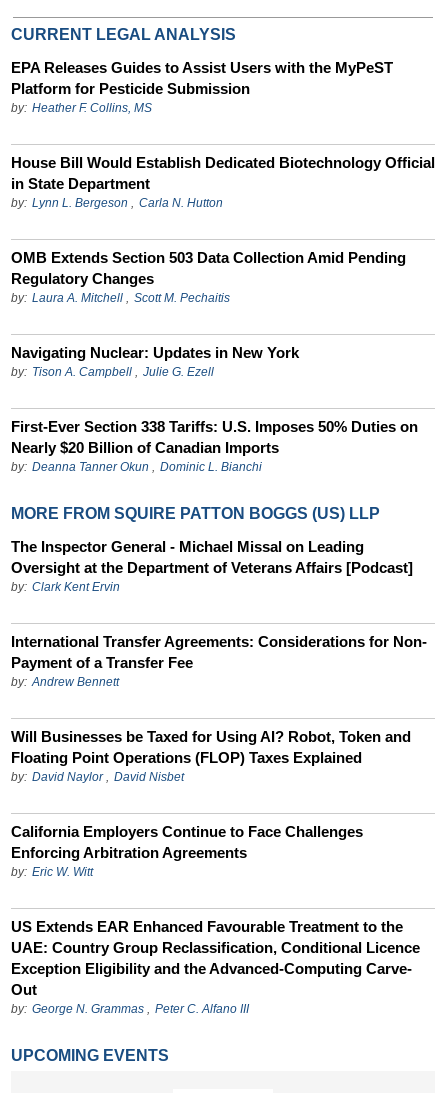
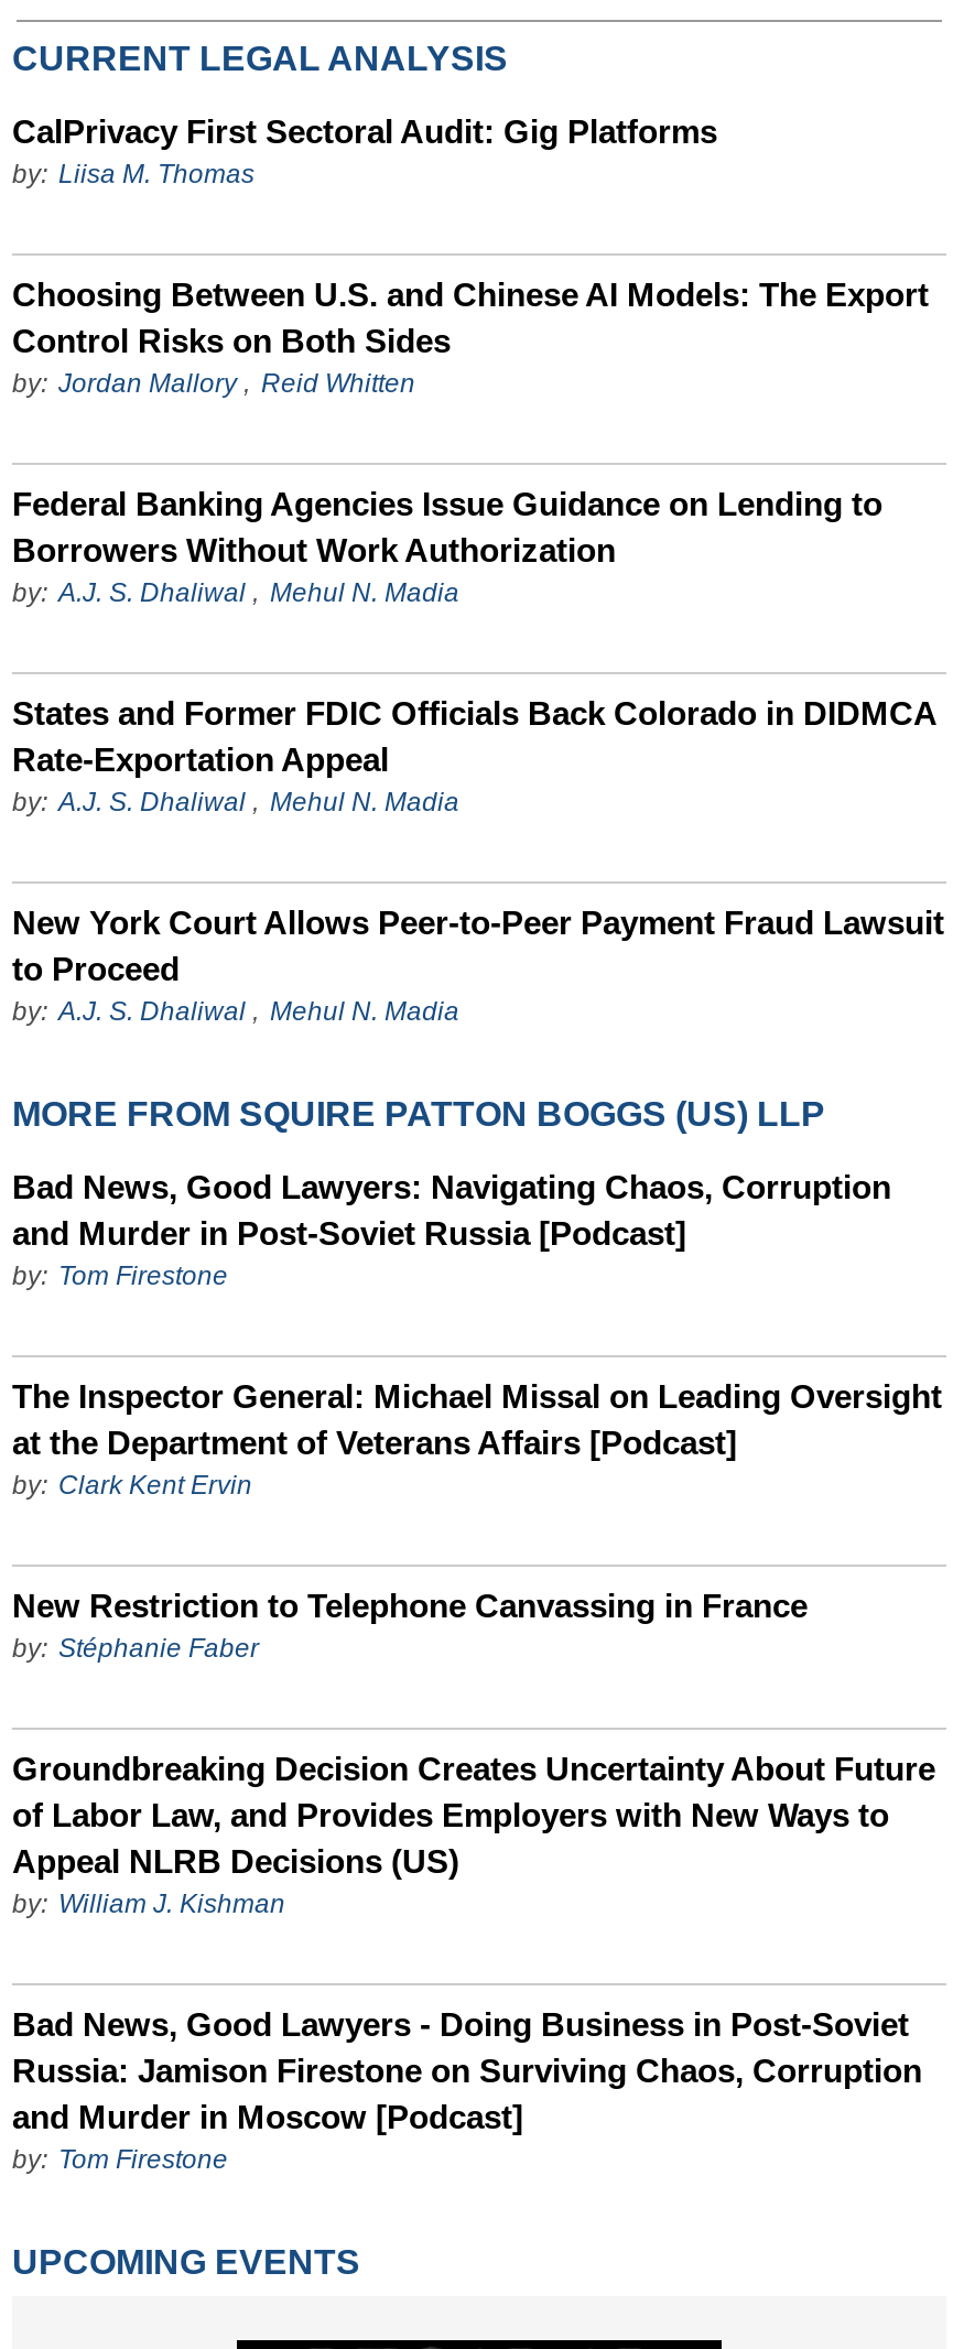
- EPA Releases Guides to Assist Users with the MyPeST
- Platform for Pesticide Submission
- by: Heather F. Collins, MS
+ CalPrivacy First Sectoral Audit: Gig Platforms
+ by: Liisa M. Thomas

- House Bill Would Establish Dedicated Biotechnology Official
- in State Department
- by: Lynn L. Bergeson, Carla N. Hutton
+ Choosing Between U.S. and Chinese AI Models: The Export
+ Control Risks on Both Sides
+ by: Jordan Mallory, Reid Whitten

- OMB Extends Section 503 Data Collection Amid Pending
- Regulatory Changes
- by: Laura A. Mitchell, Scott M. Pechaitis
+ Federal Banking Agencies Issue Guidance on Lending to
+ Borrowers Without Work Authorization
+ by: A.J. S. Dhaliwal, Mehul N. Madia

- Navigating Nuclear: Updates in New York
- by: Tison A. Campbell, Julie G. Ezell
+ States and Former FDIC Officials Back Colorado in DIDMCA
+ Rate-Exportation Appeal
+ by: A.J. S. Dhaliwal, Mehul N. Madia

- First-Ever Section 338 Tariffs: U.S. Imposes 50% Duties on
- Nearly $20 Billion of Canadian Imports
- by: Deanna Tanner Okun, Dominic L. Bianchi
+ New York Court Allows Peer-to-Peer Payment Fraud Lawsuit
+ to Proceed
+ by: A.J. S. Dhaliwal, Mehul N. Madia

- The Inspector General - Michael Missal on Leading
- Oversight at the Department of Veterans Affairs [Podcast]
+ Bad News, Good Lawyers: Navigating Chaos, Corruption
+ and Murder in Post-Soviet Russia [Podcast]
+ by: Tom Firestone
+ The Inspector General: Michael Missal on Leading Oversight
+ at the Department of Veterans Affairs [Podcast]

moved down: by: Clark Kent Ervin

- International Transfer Agreements: Considerations for Non-
- Payment of a Transfer Fee
- by: Andrew Bennett
- Will Businesses be Taxed for Using AI? Robot, Token and
- Floating Point Operations (FLOP) Taxes Explained
- by: David Naylor, David Nisbet
- California Employers Continue to Face Challenges
- Enforcing Arbitration Agreements
- by: Eric W. Witt
- US Extends EAR Enhanced Favourable Treatment to the
- UAE: Country Group Reclassification, Conditional Licence
- Exception Eligibility and the Advanced-Computing Carve-
- Out
- by: George N. Grammas, Peter C. Alfano III
+ New Restriction to Telephone Canvassing in France
+ by: Stéphanie Faber
+ Groundbreaking Decision Creates Uncertainty About Future
+ of Labor Law, and Provides Employers with New Ways to
+ Appeal NLRB Decisions (US)
+ by: William J. Kishman
+ Bad News, Good Lawyers - Doing Business in Post-Soviet
+ Russia: Jamison Firestone on Surviving Chaos, Corruption
+ and Murder in Moscow [Podcast]
+ by: Tom Firestone
